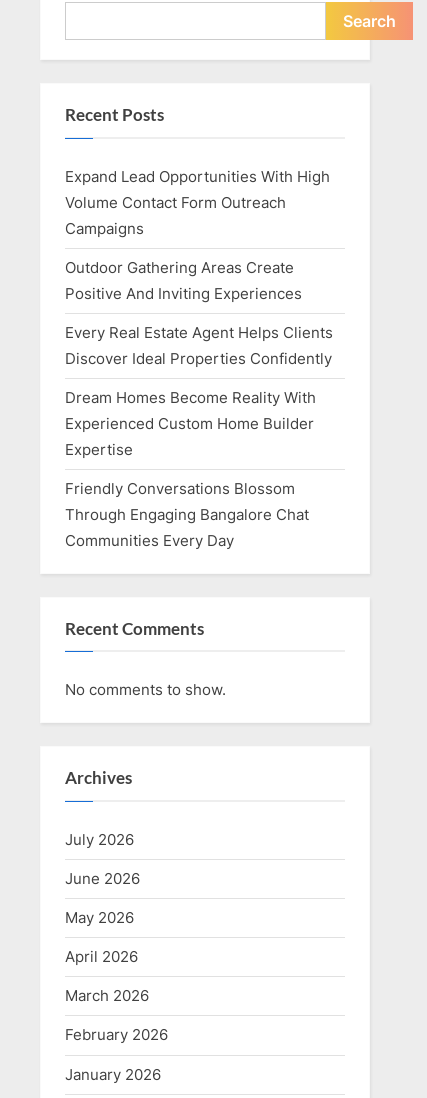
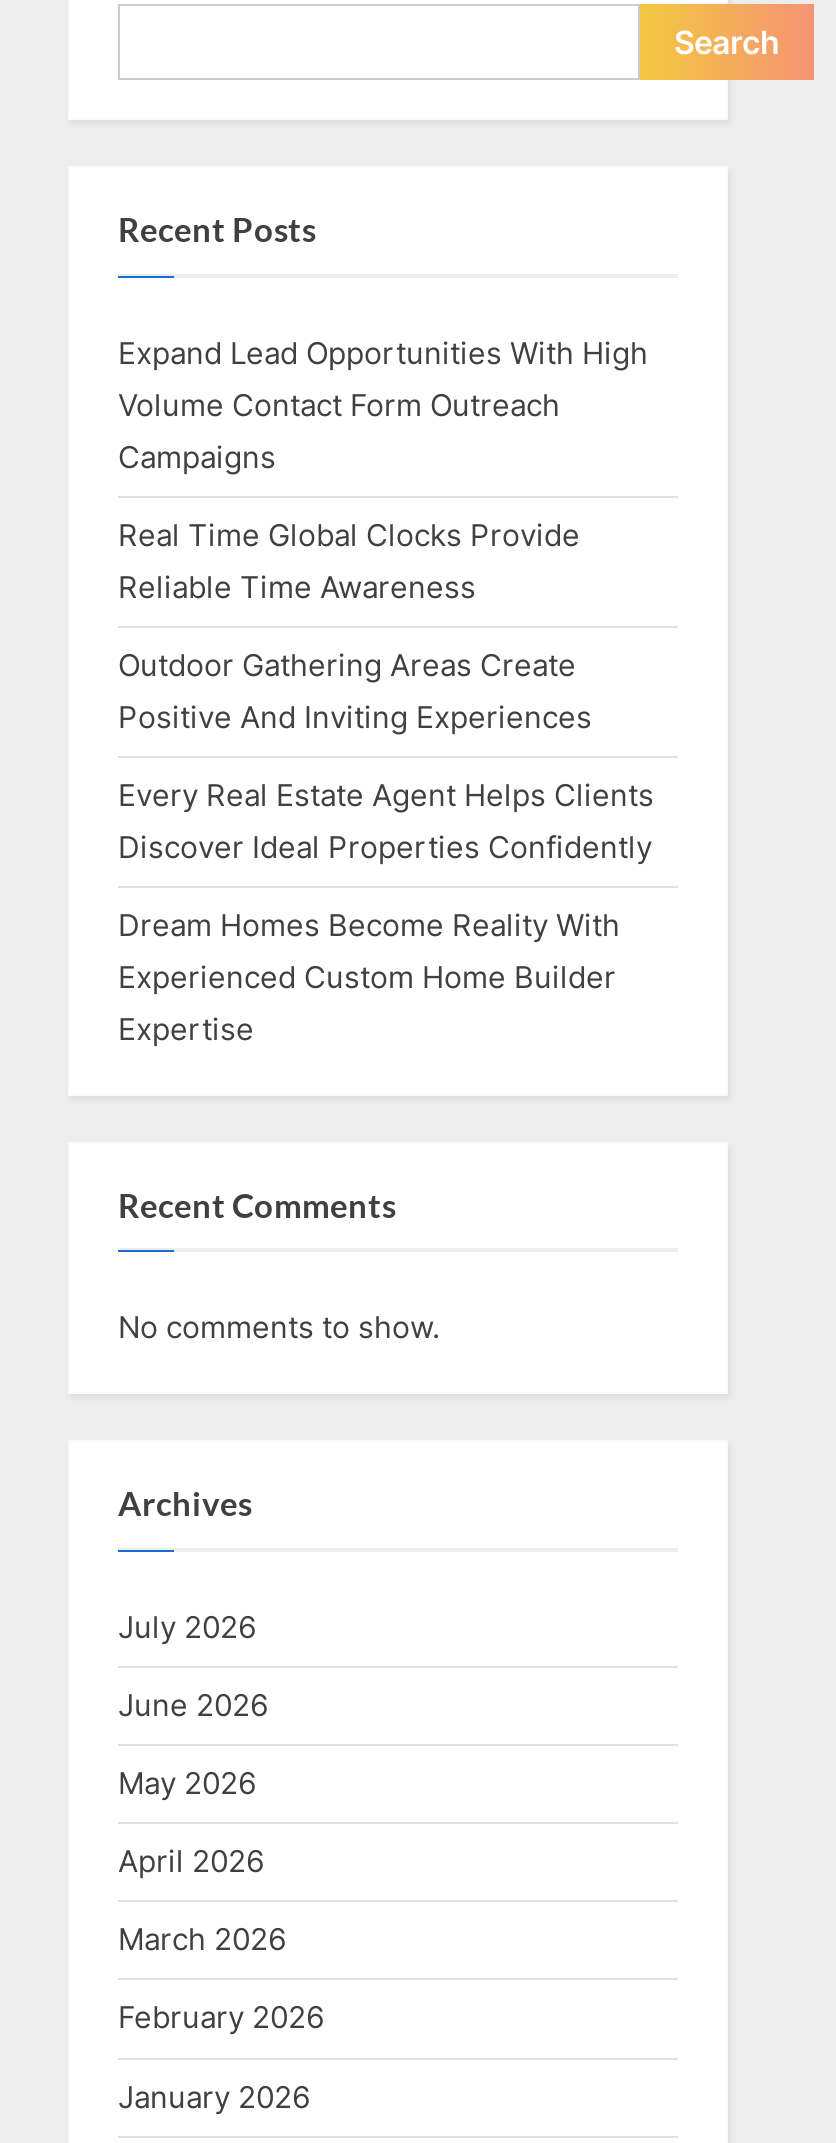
+ Real Time Global Clocks Provide
+ Reliable Time Awareness

moved down: Outdoor Gathering Areas Create | Positive And Inviting Experiences | Every Real Estate Agent Helps Clients | Discover Ideal Properties Confidently | Dream Homes Become Reality With | Experienced Custom Home Builder | Expertise

- Friendly Conversations Blossom
- Through Engaging Bangalore Chat
- Communities Every Day
